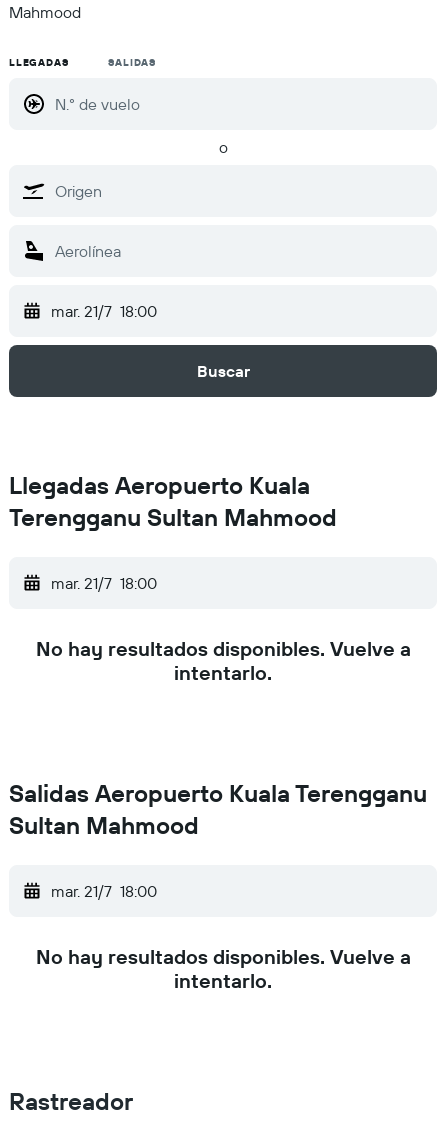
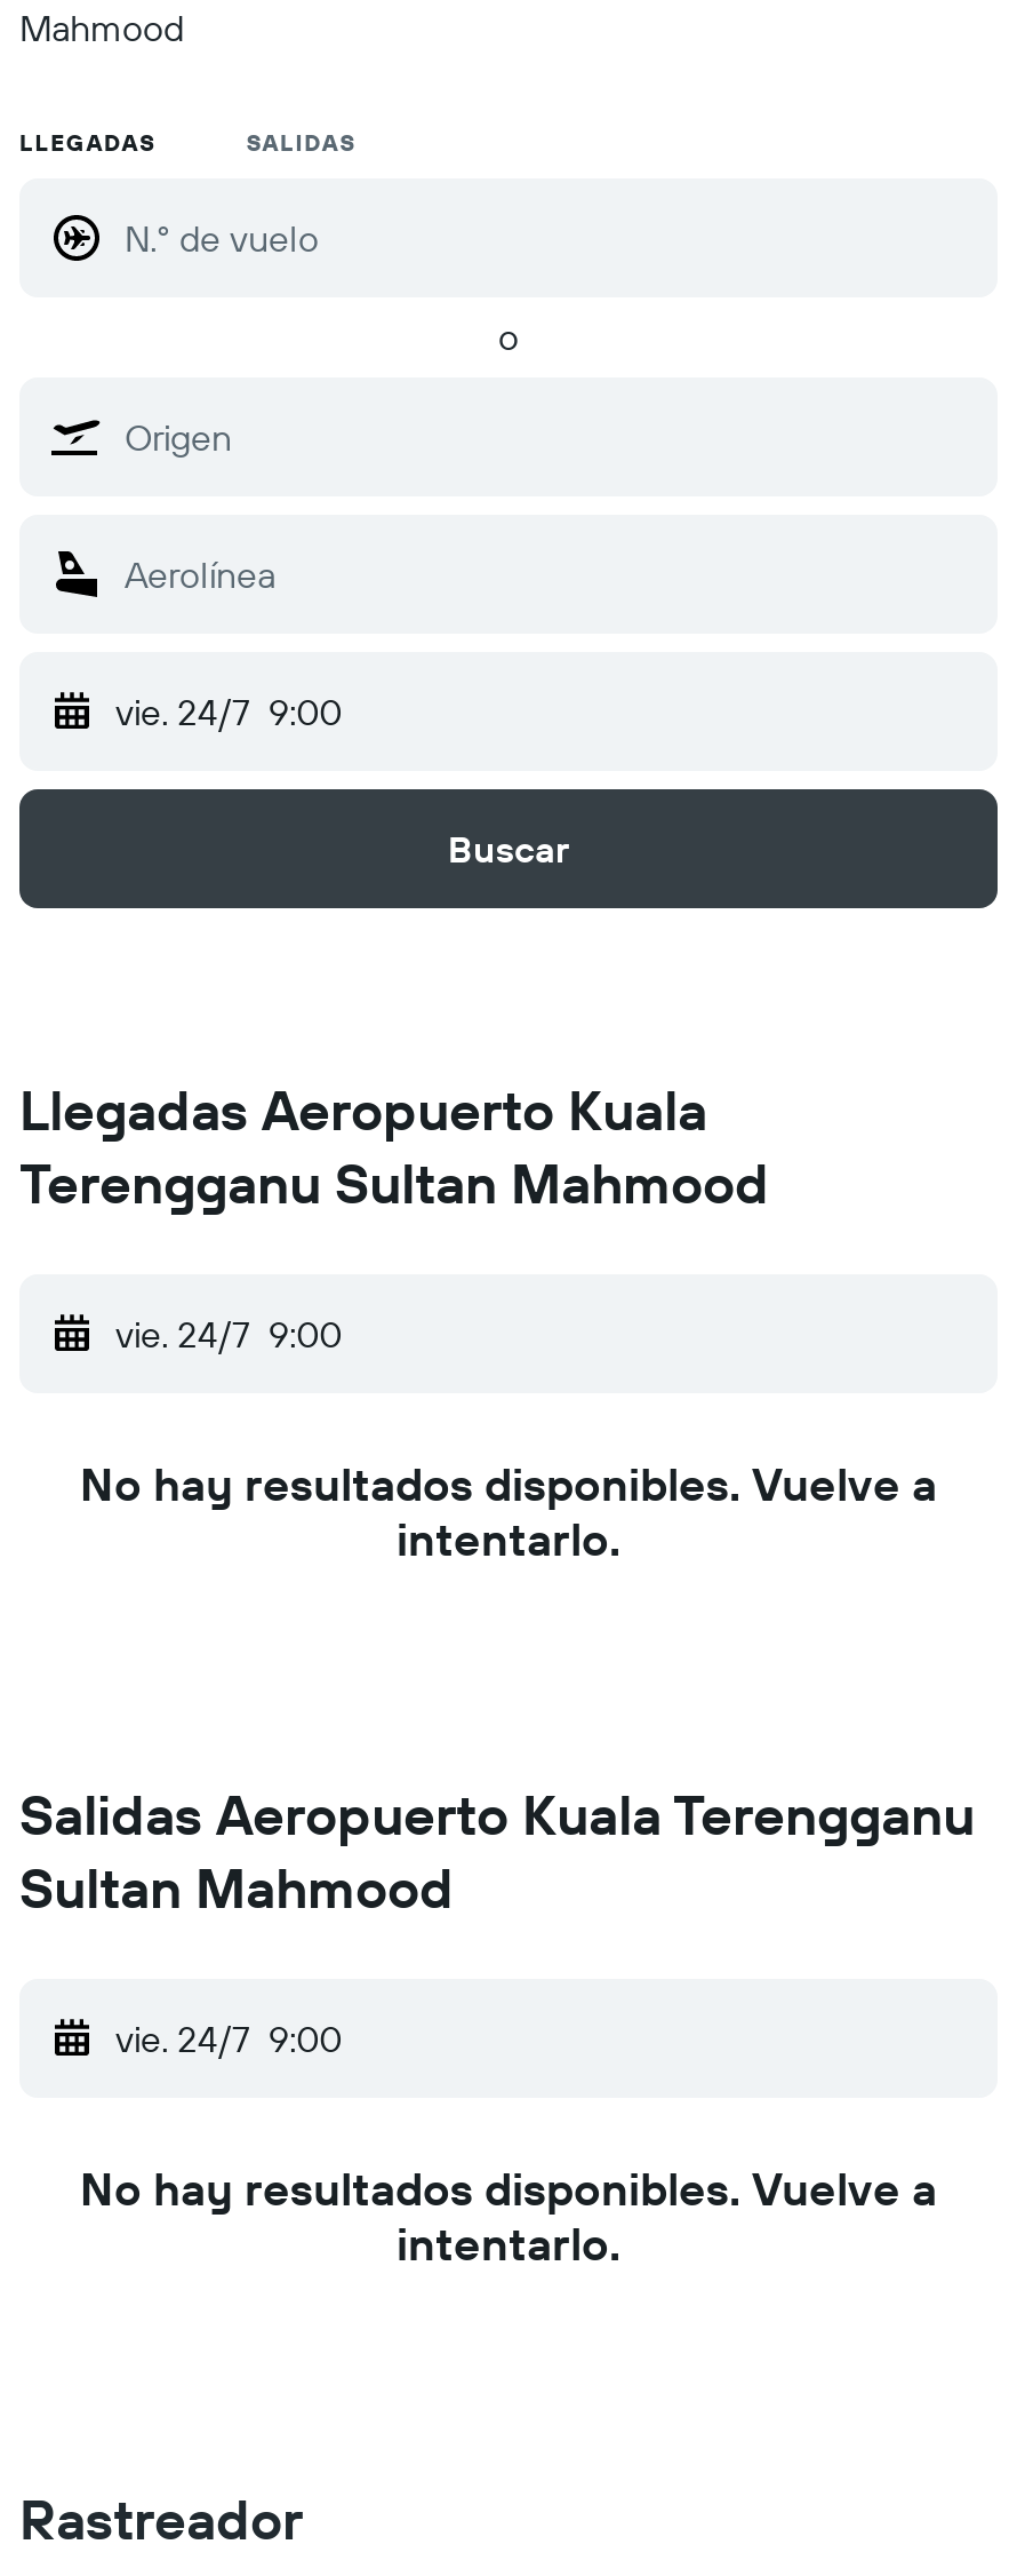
- mar. 21/7 18:00
+ vie. 24/7 9:00

- mar. 21/7 18:00
+ vie. 24/7 9:00

- mar. 21/7 18:00
+ vie. 24/7 9:00
